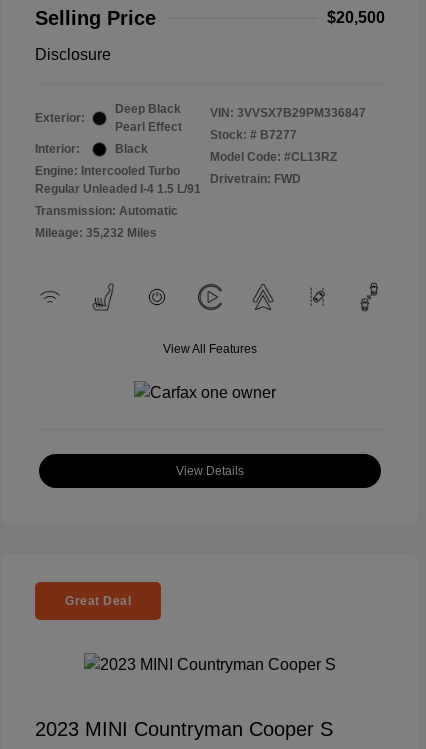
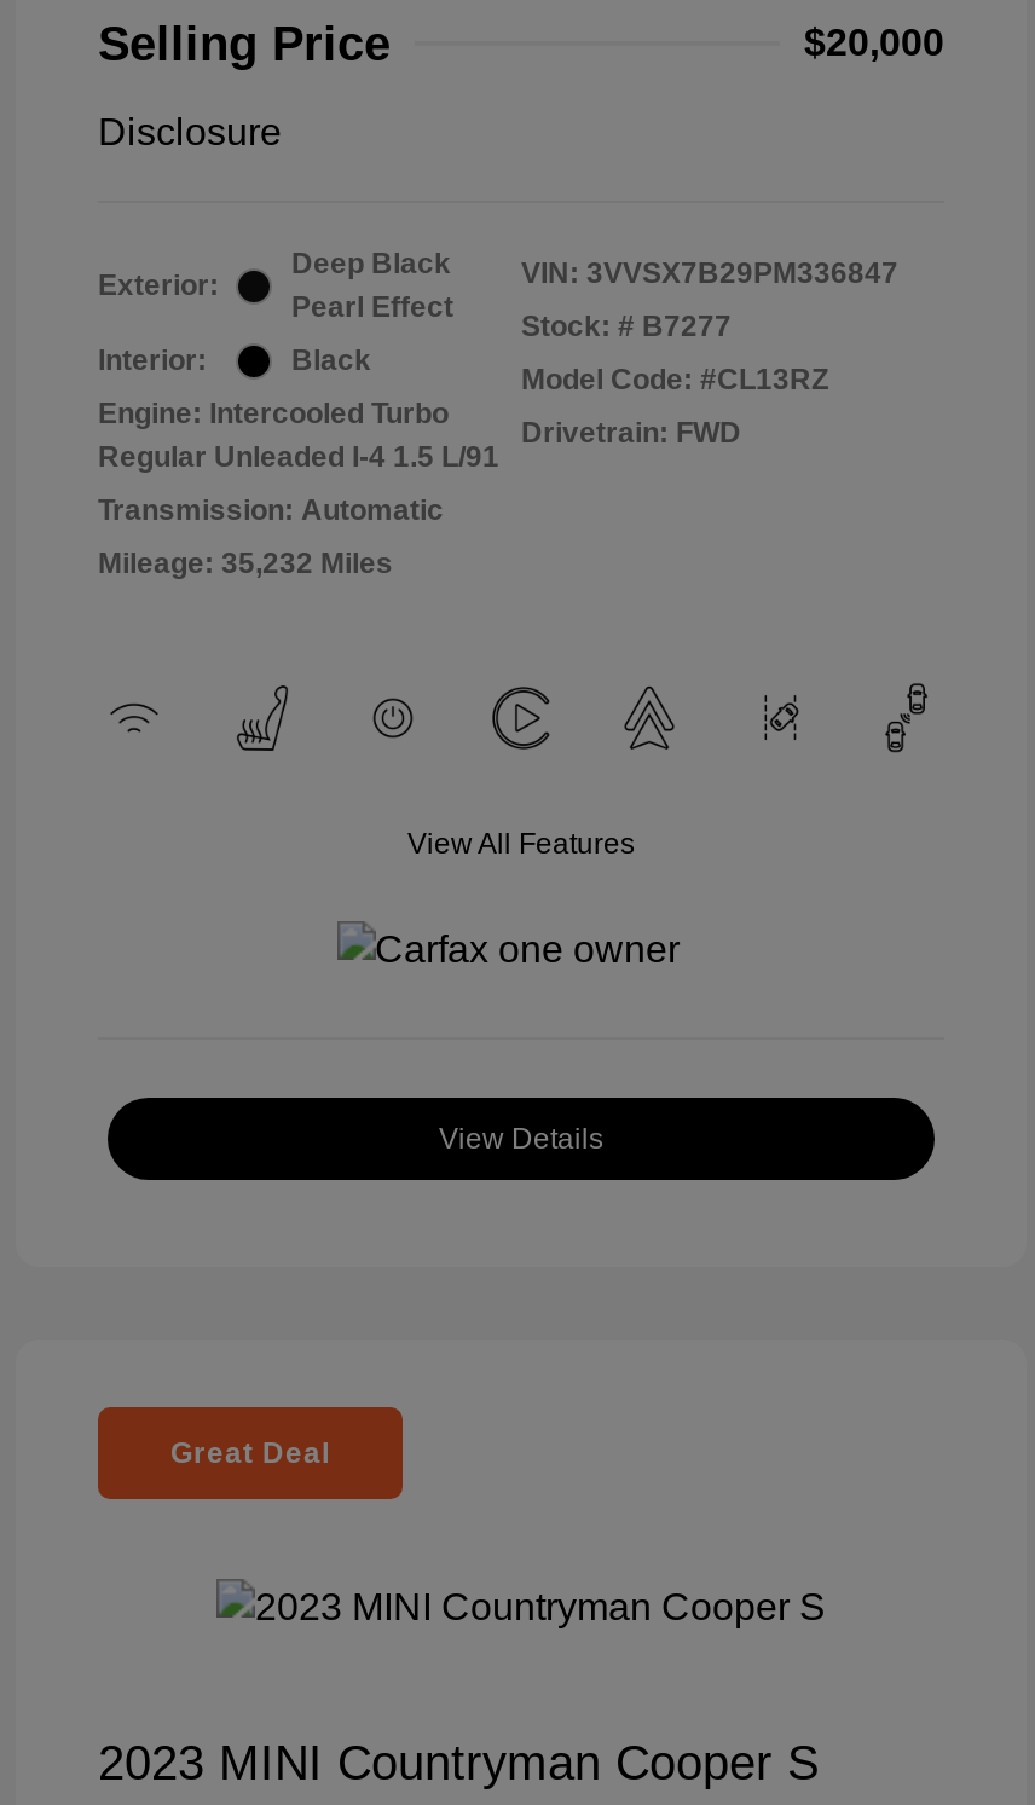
- $20,500
+ $20,000
